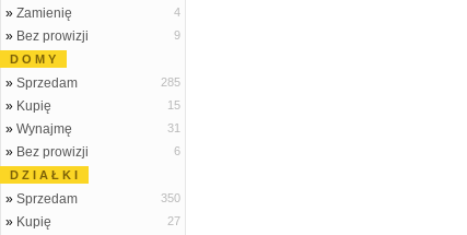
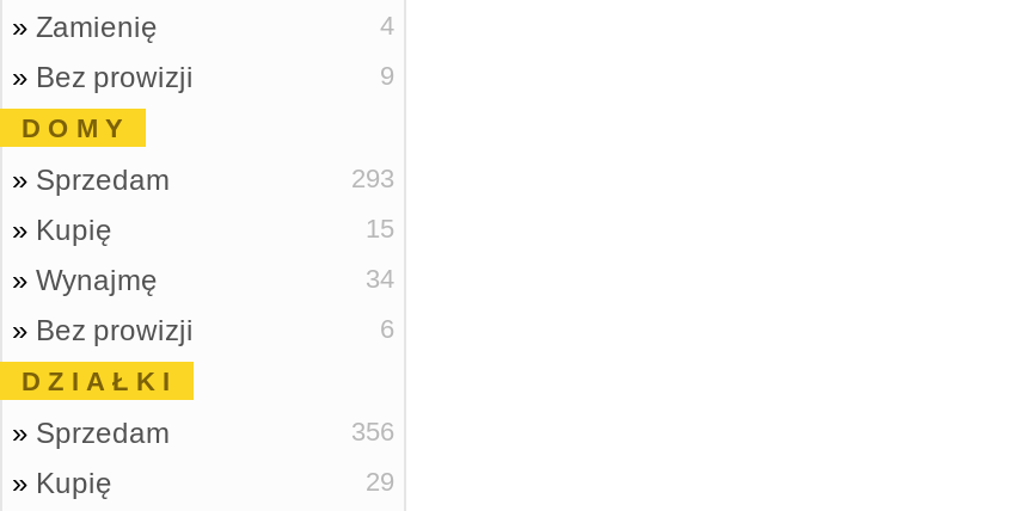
- 285
+ 293

- 31
+ 34

- 350
+ 356

- 27
+ 29
